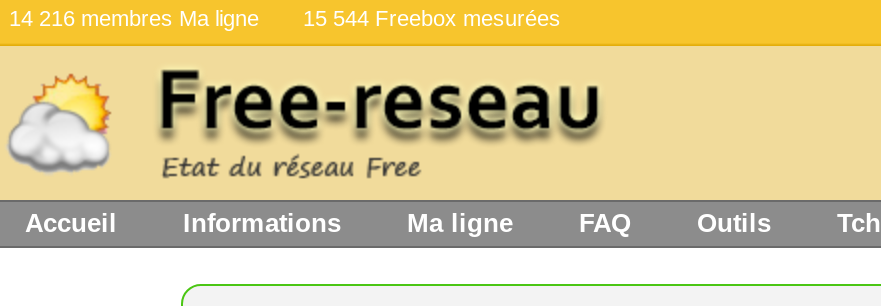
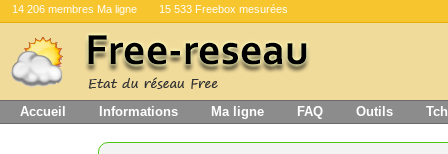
- 14 216 membres Ma ligne
- 15 544 Freebox mesurées
+ 14 206 membres Ma ligne
+ 15 533 Freebox mesurées
